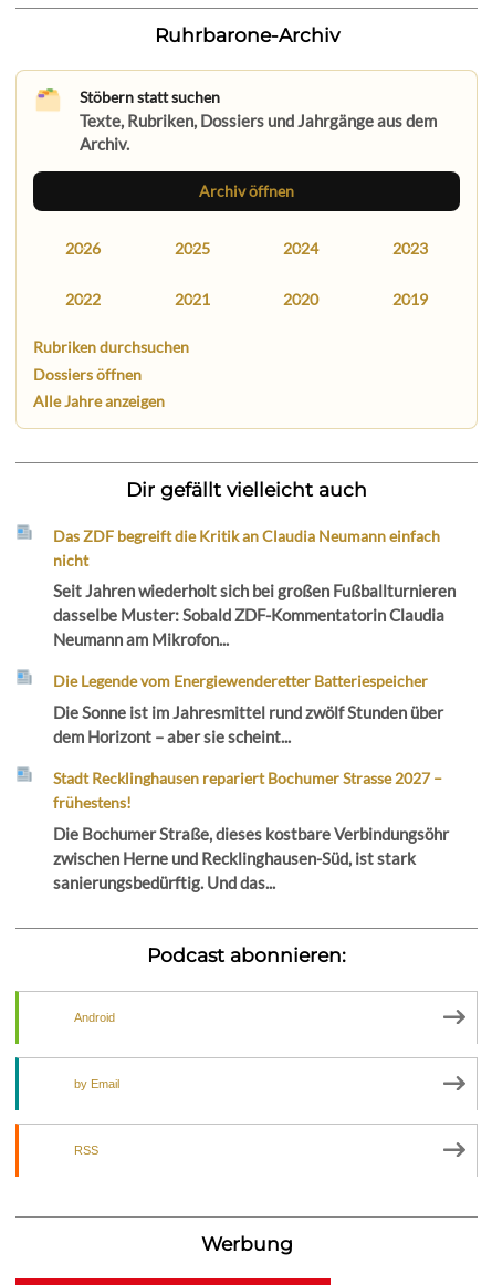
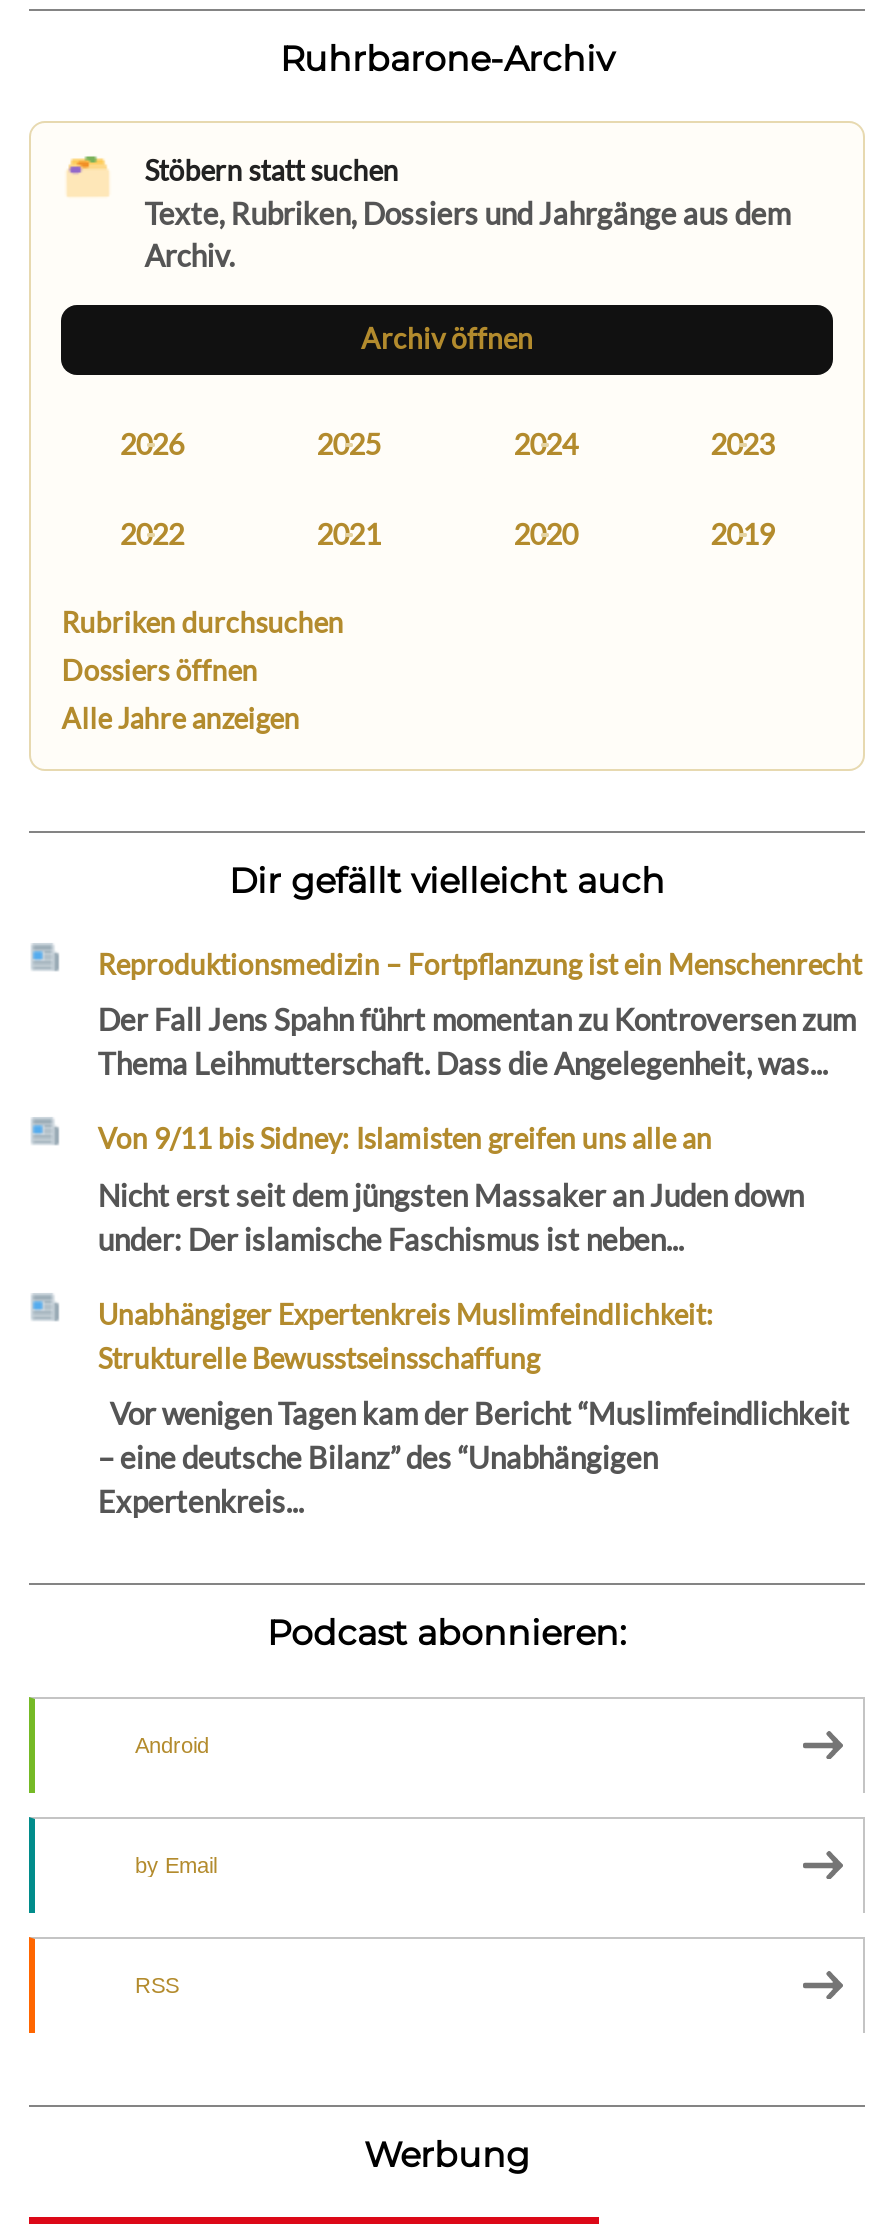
- Das ZDF begreift die Kritik an Claudia Neumann einfach
- nicht
+ Reproduktionsmedizin – Fortpflanzung ist ein Menschenrecht

- Seit Jahren wiederholt sich bei großen Fußballturnieren
- dasselbe Muster: Sobald ZDF-Kommentatorin Claudia
- Neumann am Mikrofon...
+ Der Fall Jens Spahn führt momentan zu Kontroversen zum
+ Thema Leihmutterschaft. Dass die Angelegenheit, was...

- Die Legende vom Energiewenderetter Batteriespeicher
+ Von 9/11 bis Sidney: Islamisten greifen uns alle an

- Die Sonne ist im Jahresmittel rund zwölf Stunden über
- dem Horizont – aber sie scheint...
+ Nicht erst seit dem jüngsten Massaker an Juden down
+ under: Der islamische Faschismus ist neben...

- Stadt Recklinghausen repariert Bochumer Strasse 2027 –
- frühestens!
+ Unabhängiger Expertenkreis Muslimfeindlichkeit:
+ Strukturelle Bewusstseinsschaffung

- Die Bochumer Straße, dieses kostbare Verbindungsöhr
- zwischen Herne und Recklinghausen-Süd, ist stark
- sanierungsbedürftig. Und das...
+ Vor wenigen Tagen kam der Bericht “Muslimfeindlichkeit
+ – eine deutsche Bilanz” des “Unabhängigen
+ Expertenkreis...
